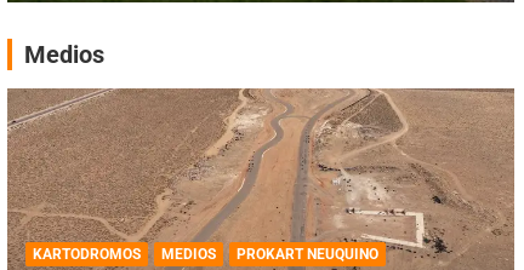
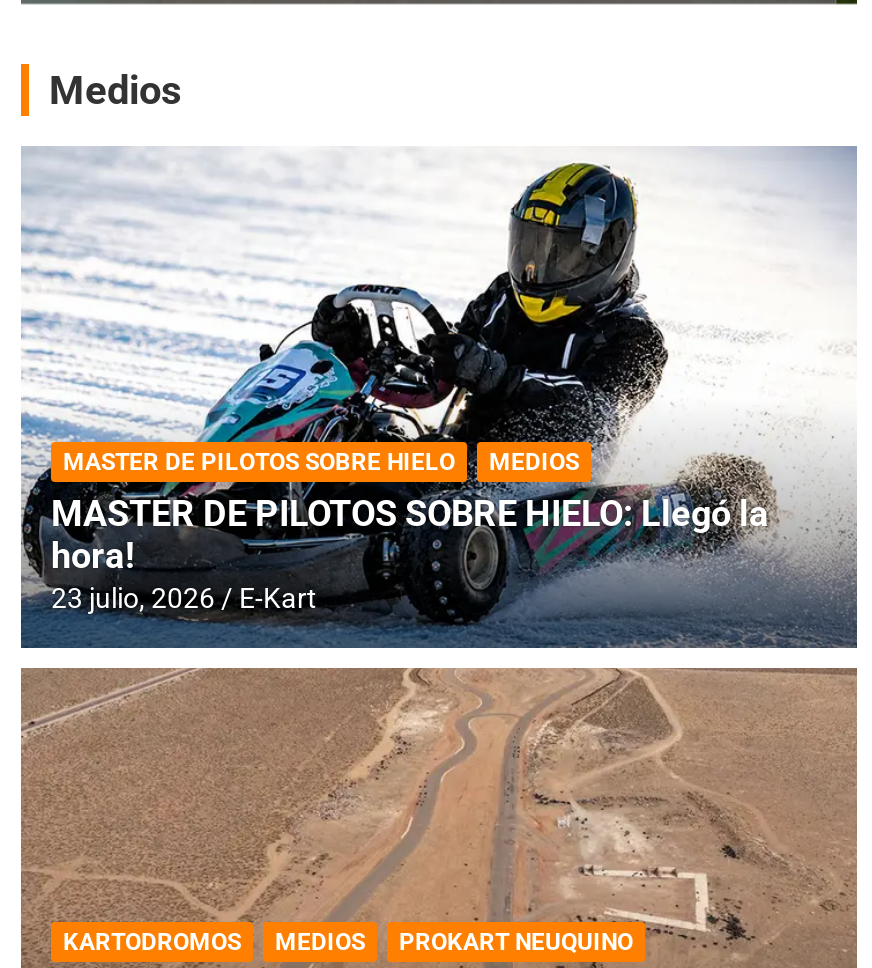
+ [image]
+ MASTER DE PILOTOS SOBRE HIELO
+ MEDIOS
+ MASTER DE PILOTOS SOBRE HIELO: Llegó la
+ hora!
+ 23 julio, 2026
+ E-Kart
